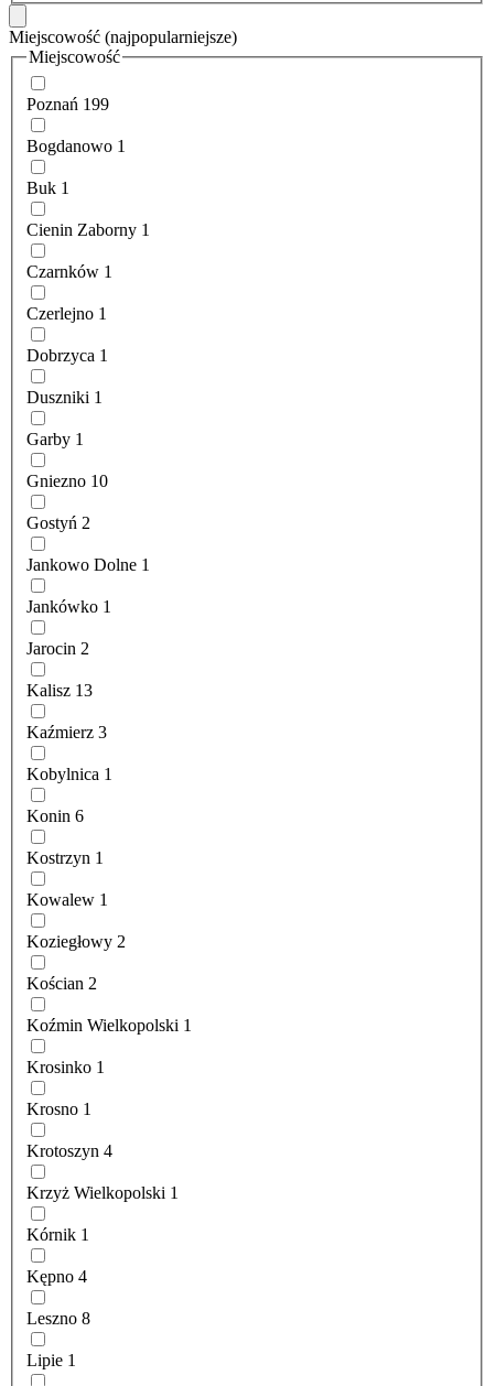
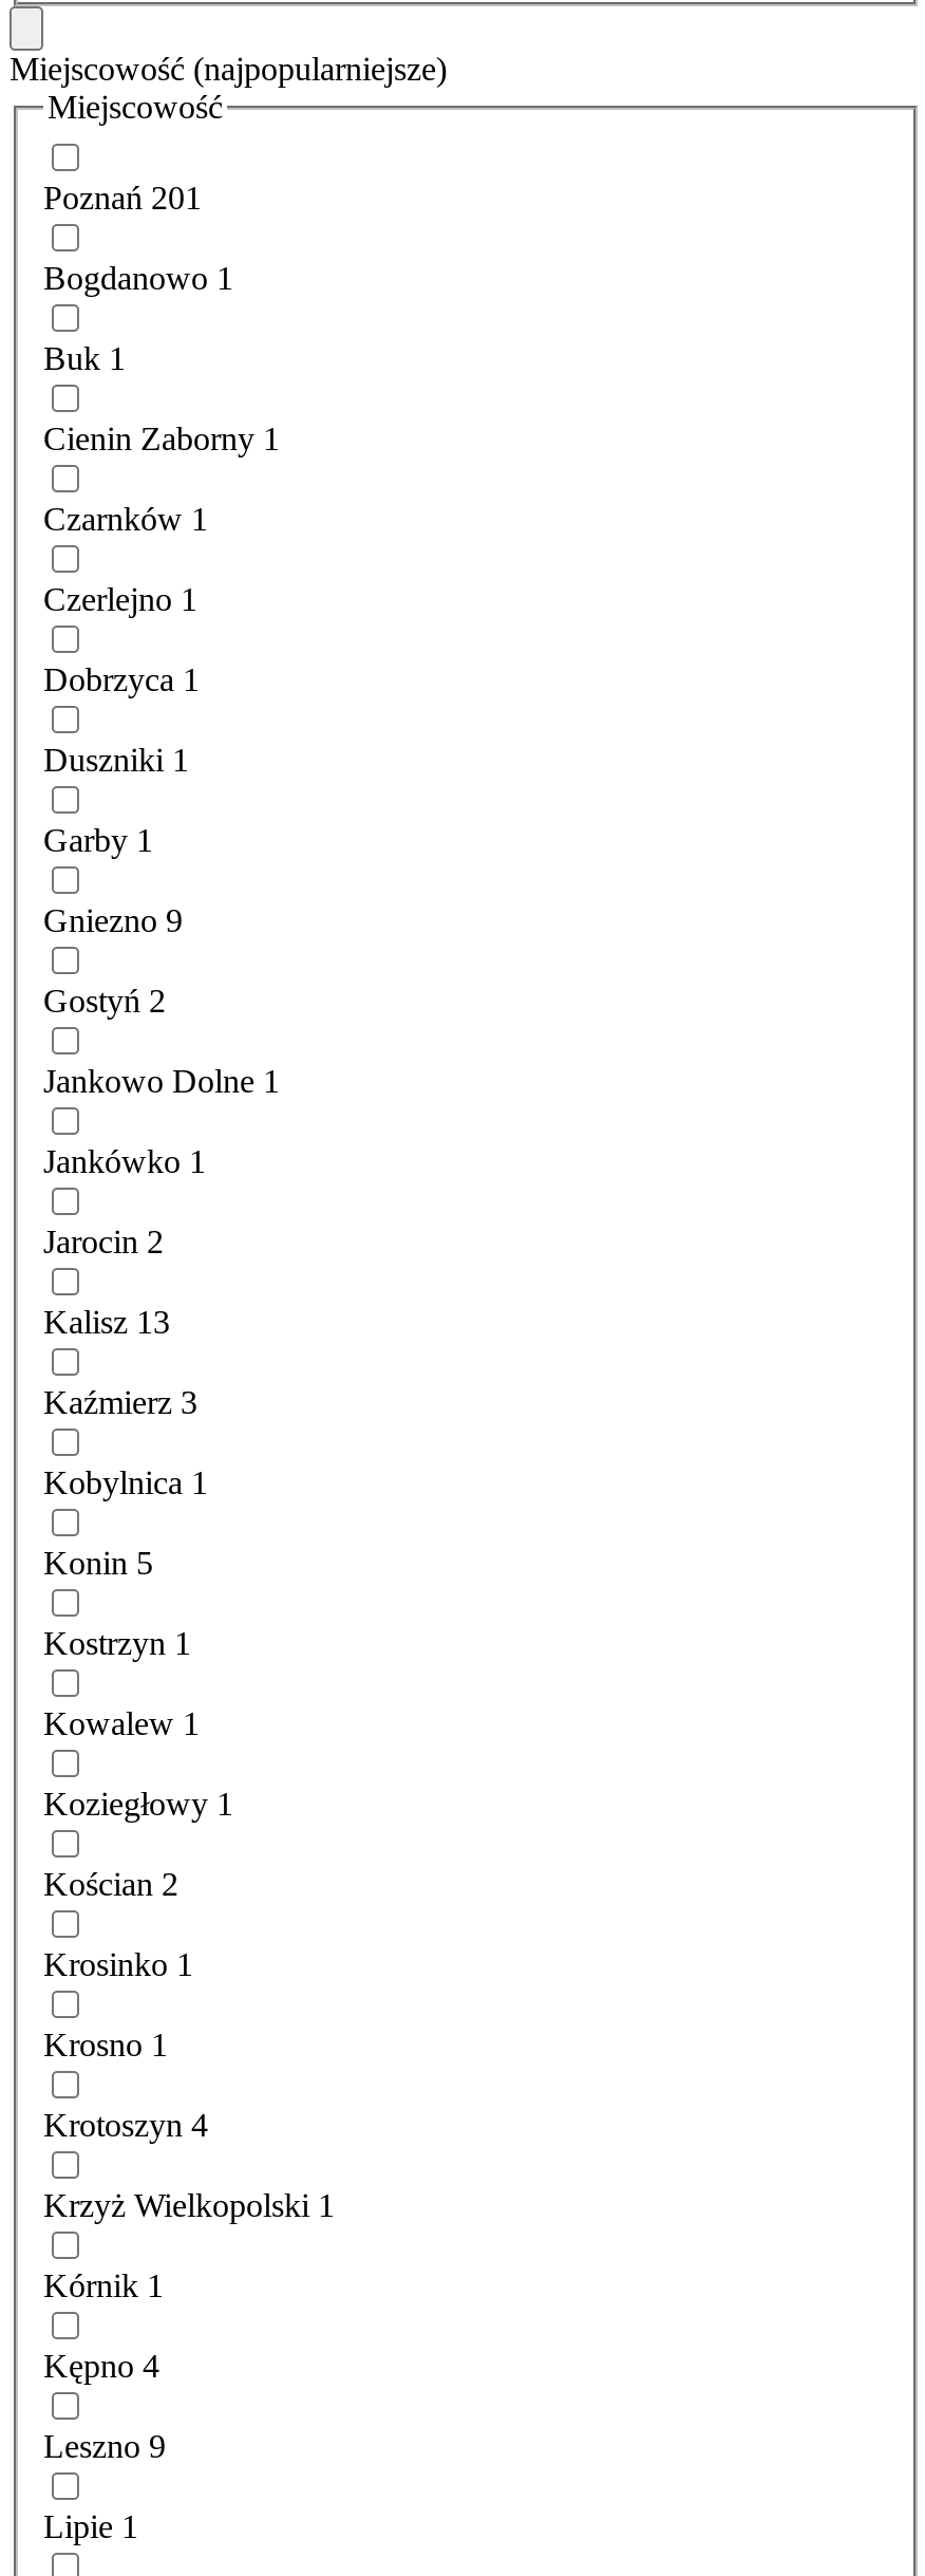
- Poznań 199
+ Poznań 201

- Gniezno 10
+ Gniezno 9

- Konin 6
+ Konin 5

- Koziegłowy 2
+ Koziegłowy 1

- Koźmin Wielkopolski 1

- Leszno 8
+ Leszno 9
